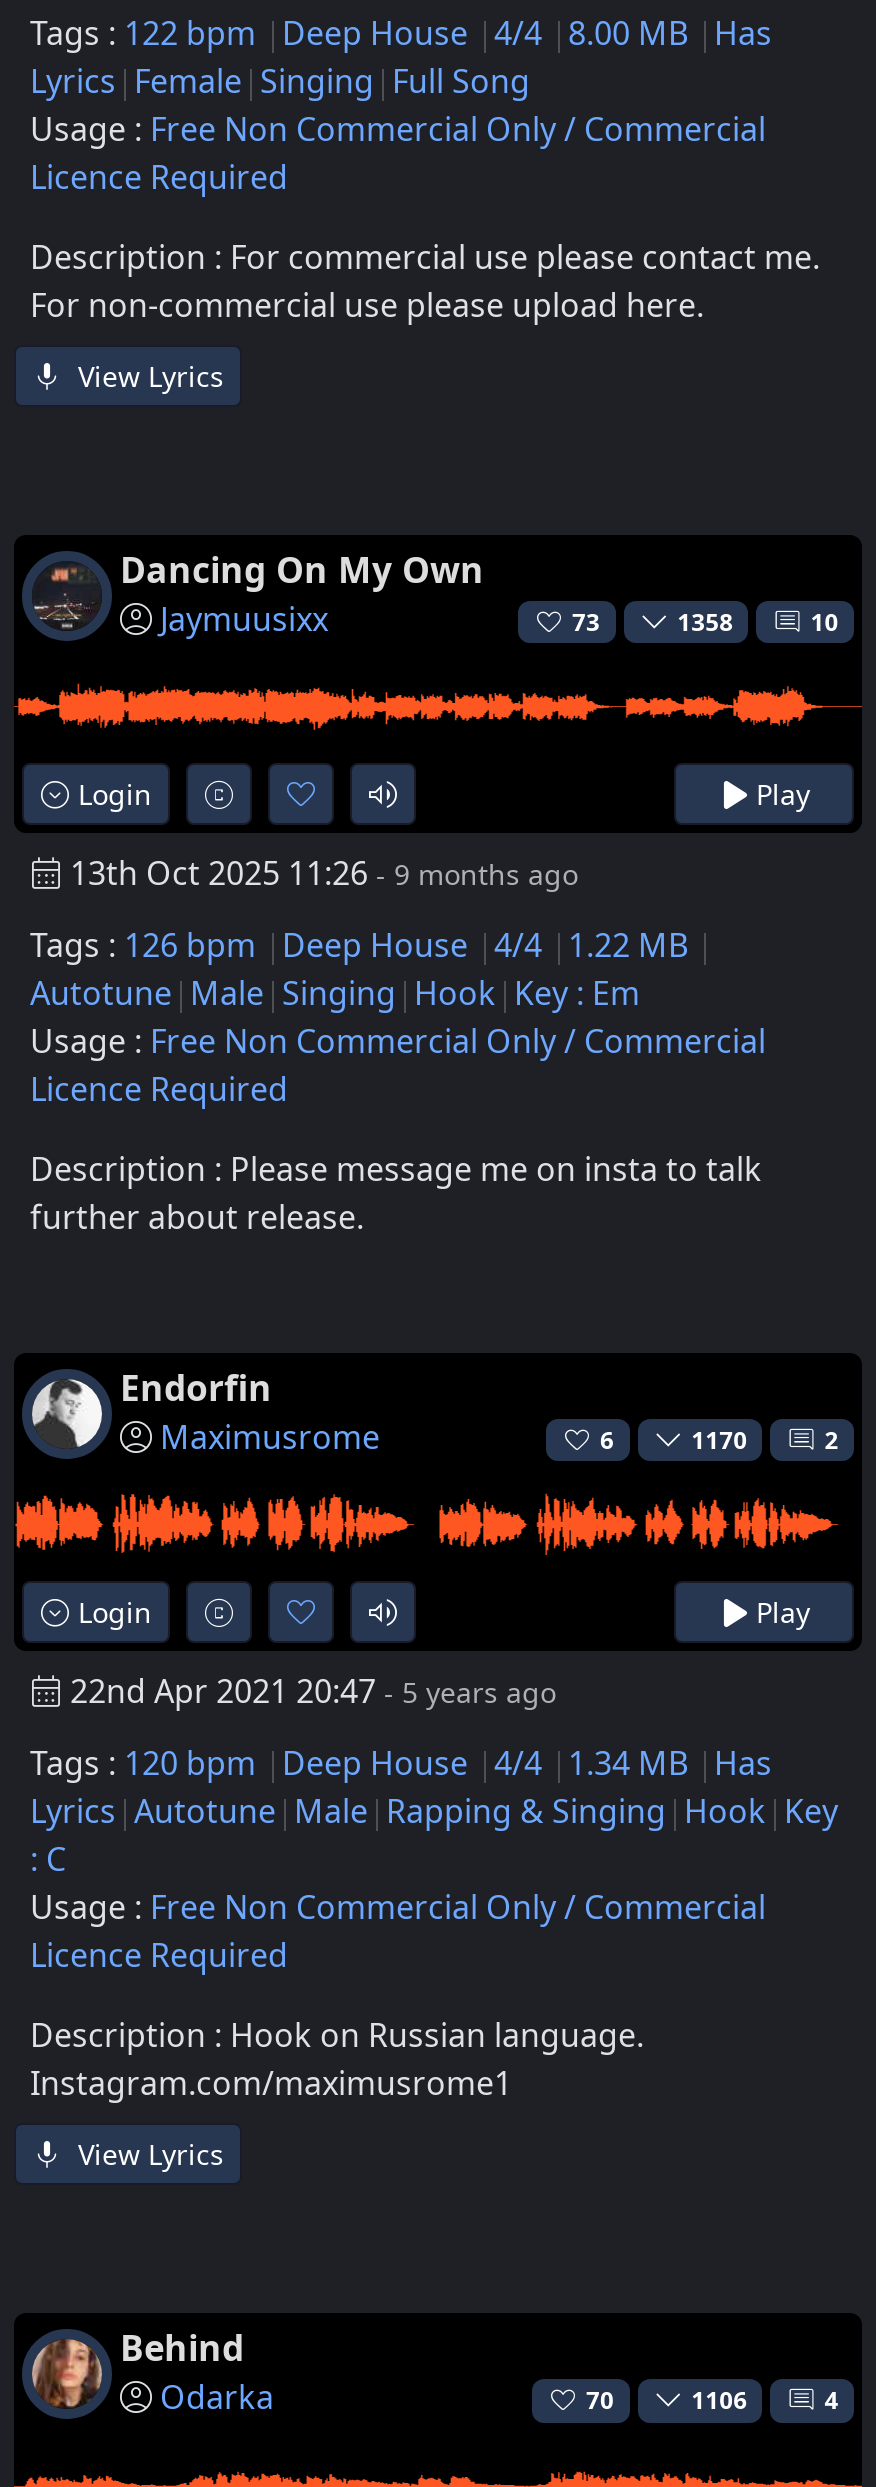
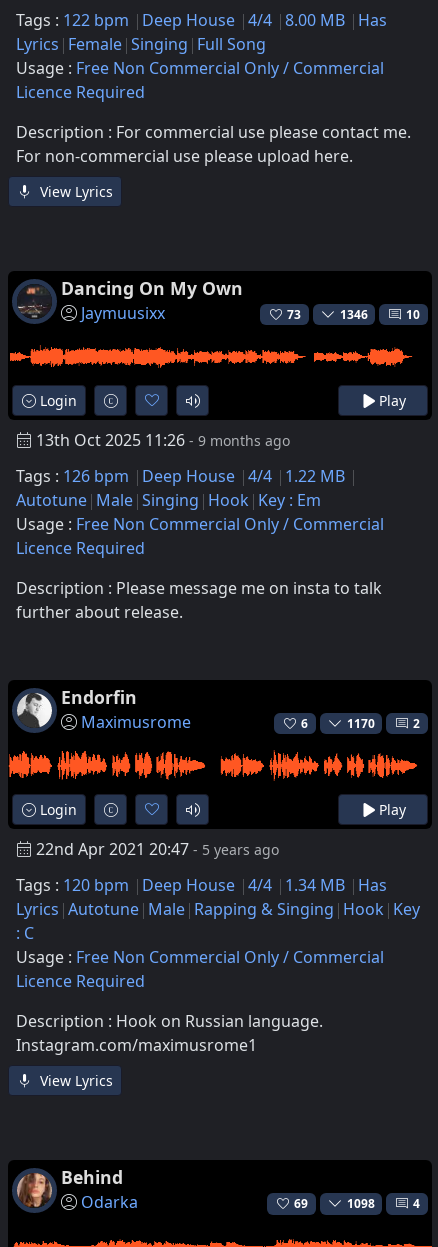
- 1358
+ 1346

- 70
+ 69

- 1106
+ 1098
